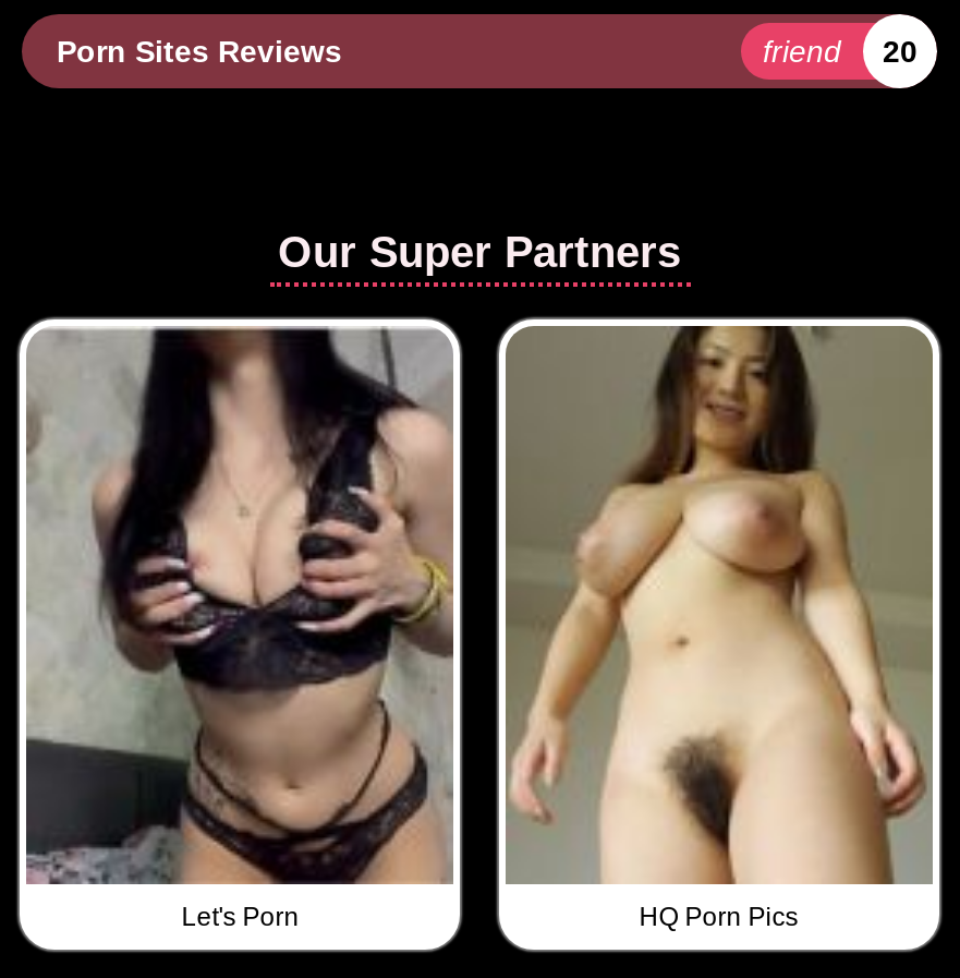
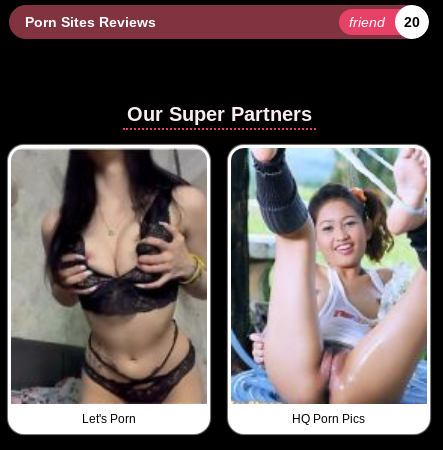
- [image]
+ [image]
